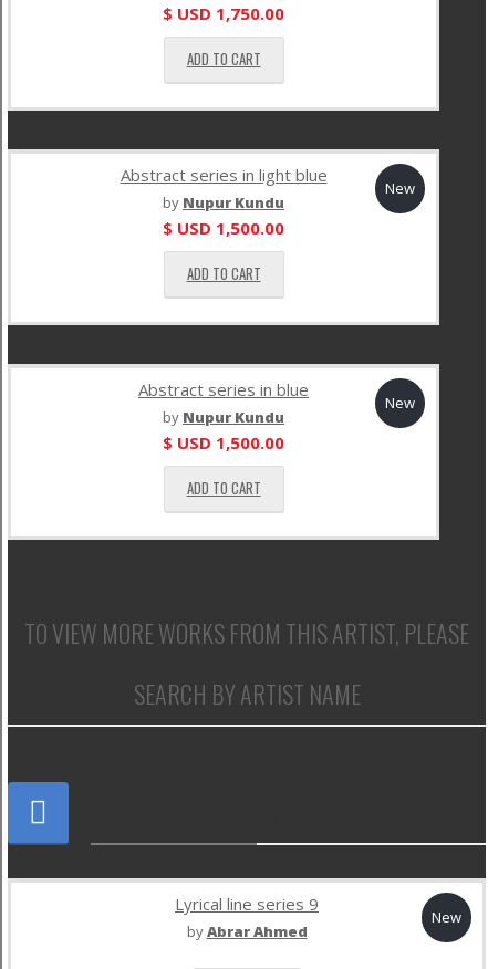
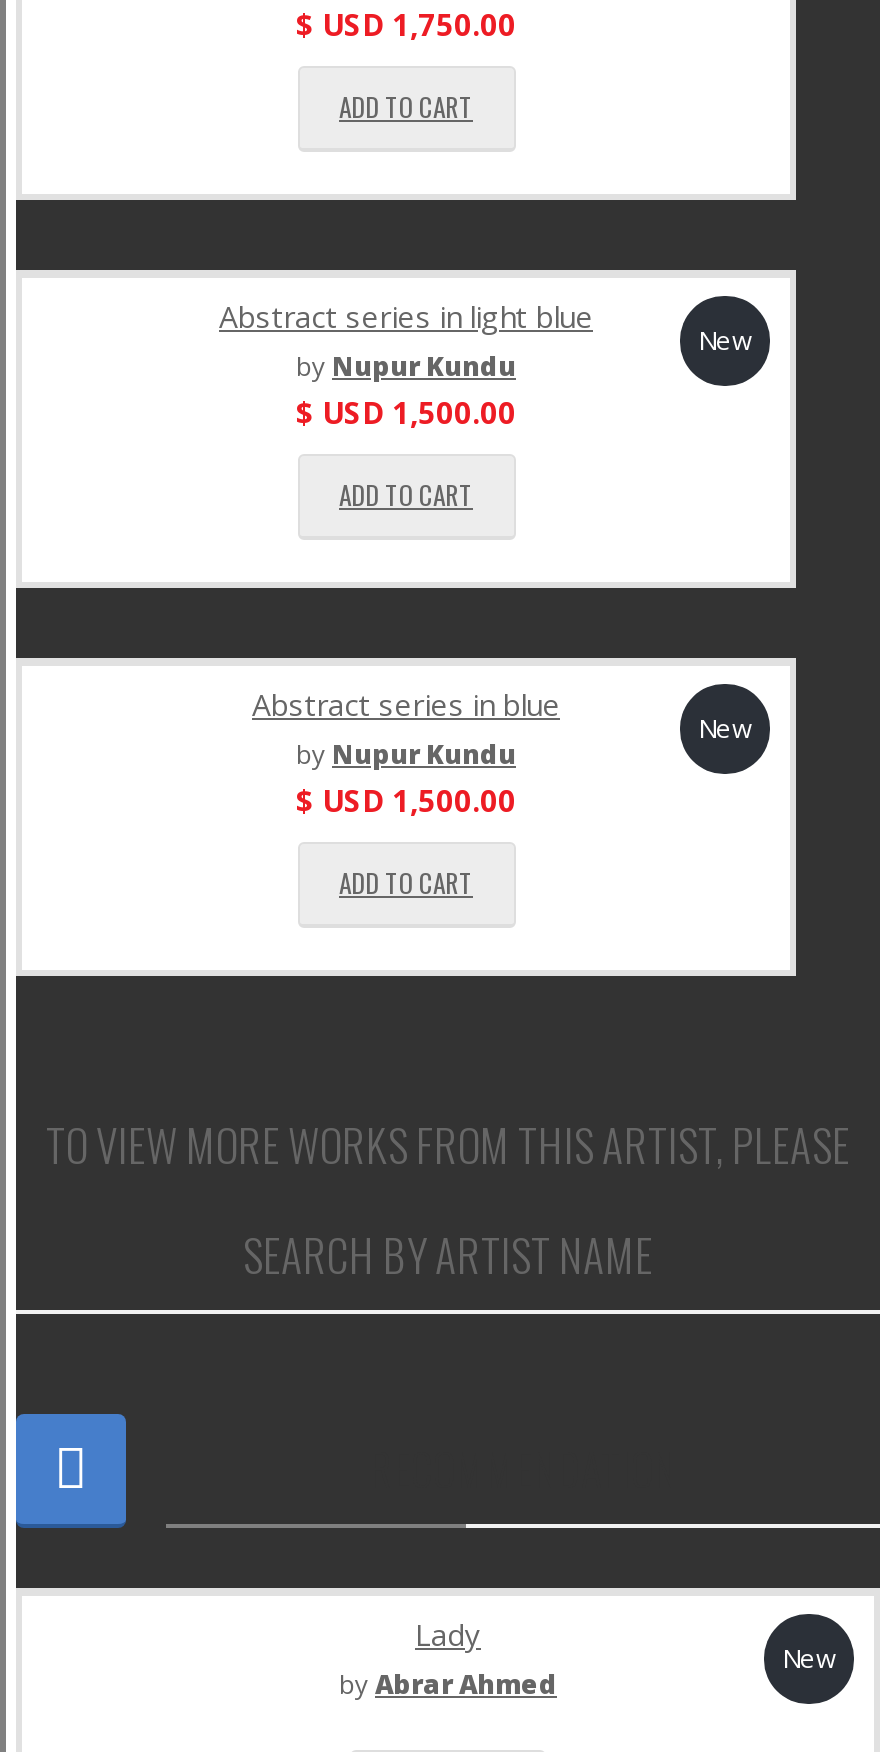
- Lyrical line series 9
+ Lady
